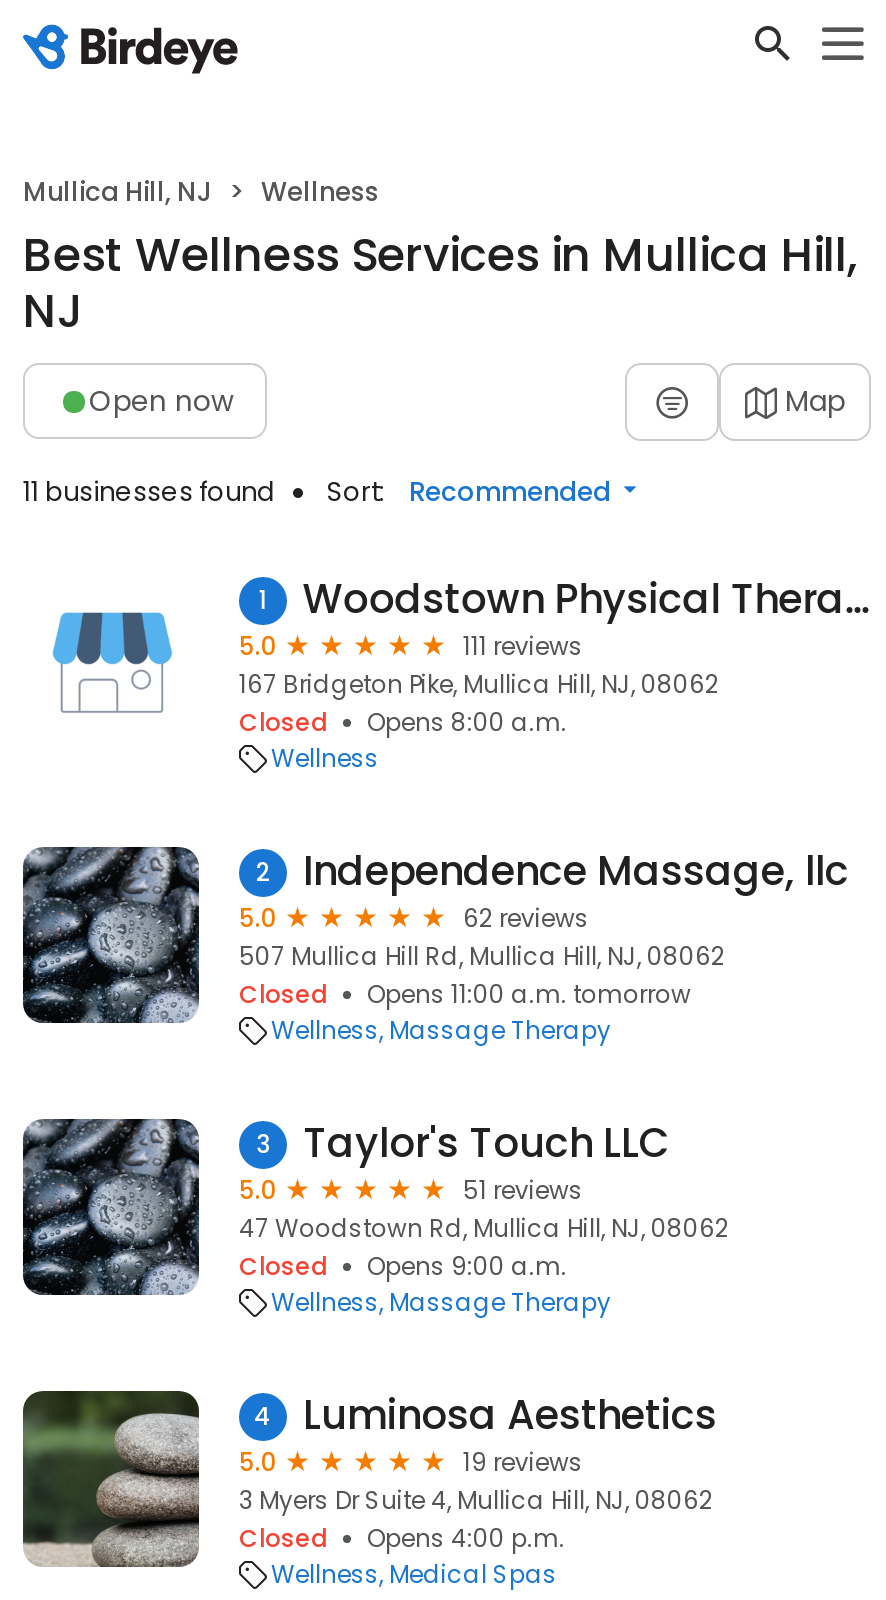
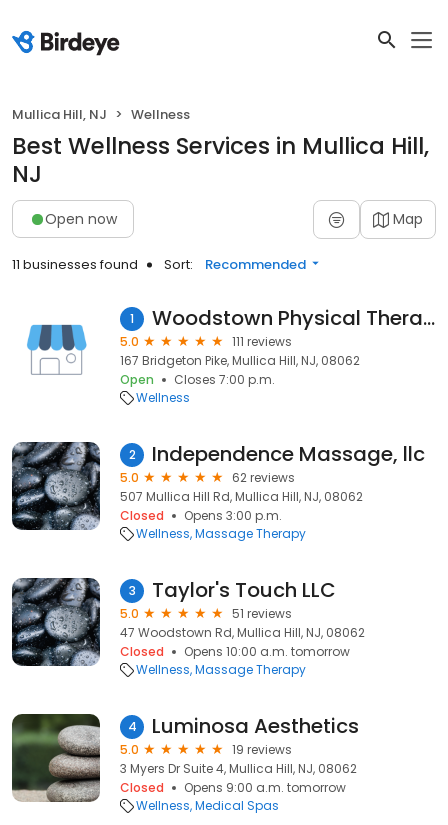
- Closed
- Opens 8:00 a.m.
+ Open
+ Closes 7:00 p.m.

- Opens 11:00 a.m. tomorrow
+ Opens 3:00 p.m.

- Opens 9:00 a.m.
+ Opens 10:00 a.m. tomorrow

- Opens 4:00 p.m.
+ Opens 9:00 a.m. tomorrow
